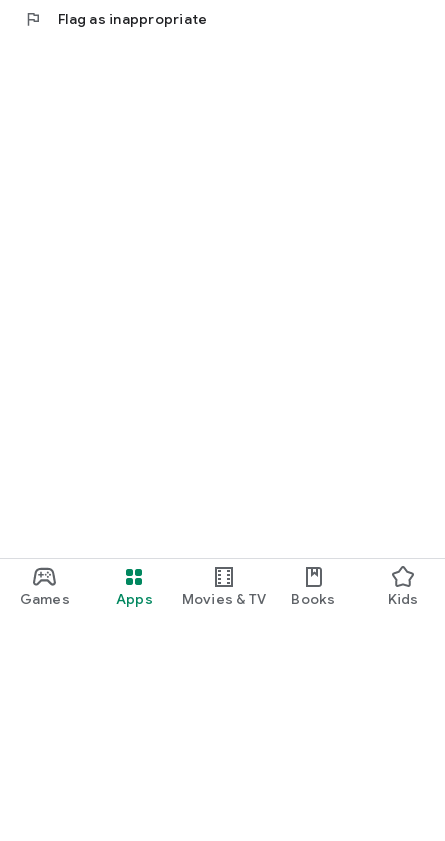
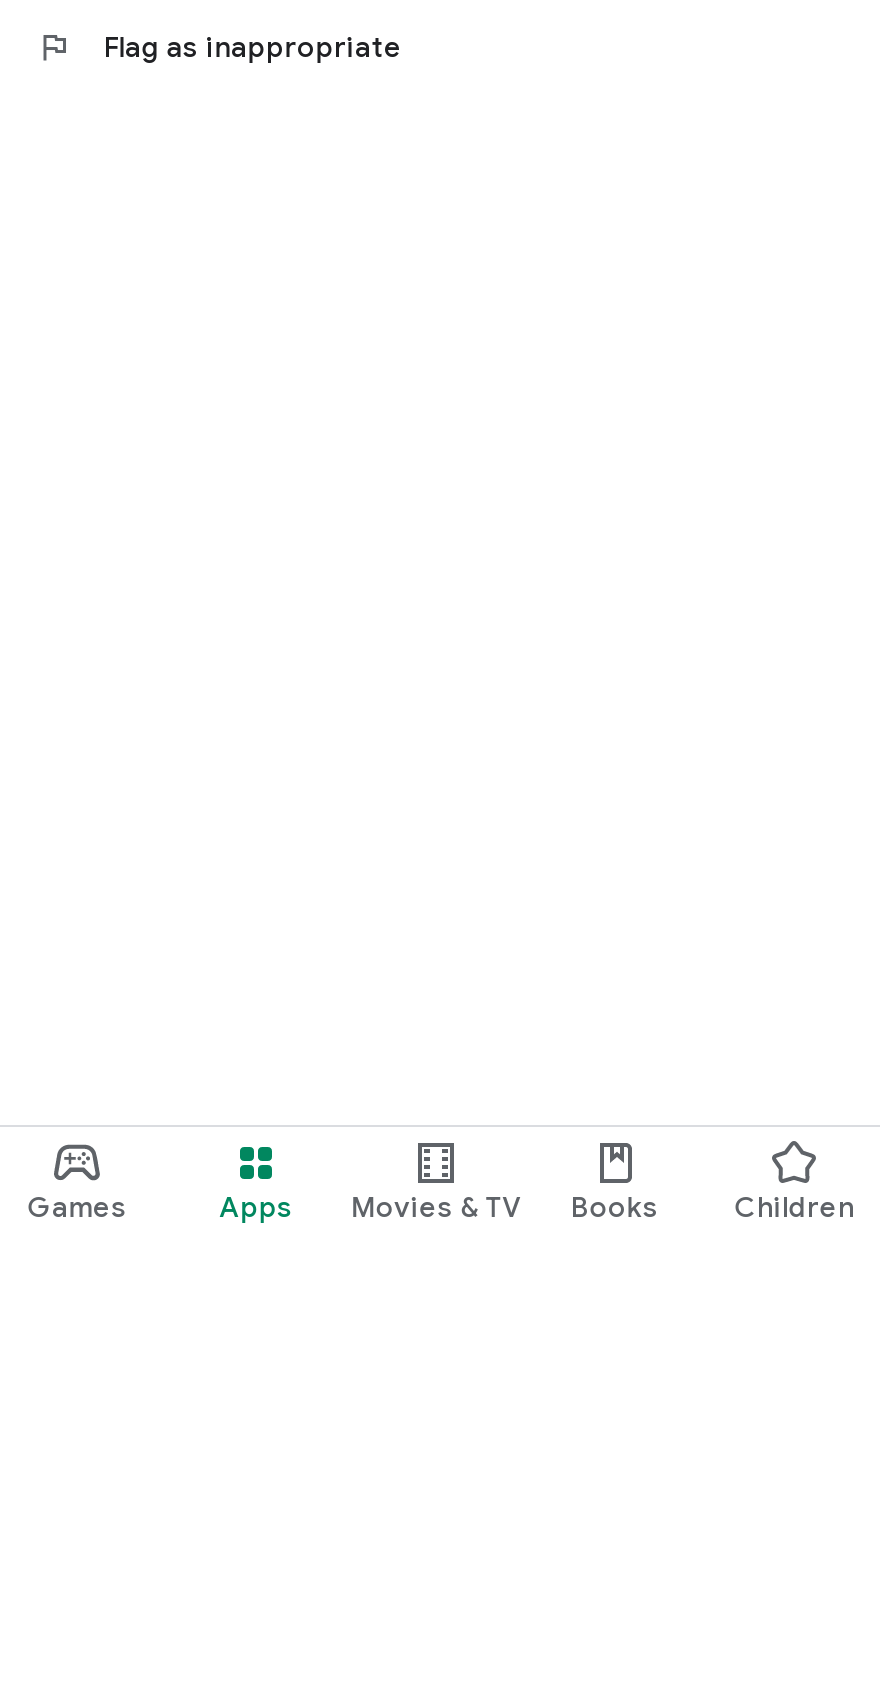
- Kids
+ Children
